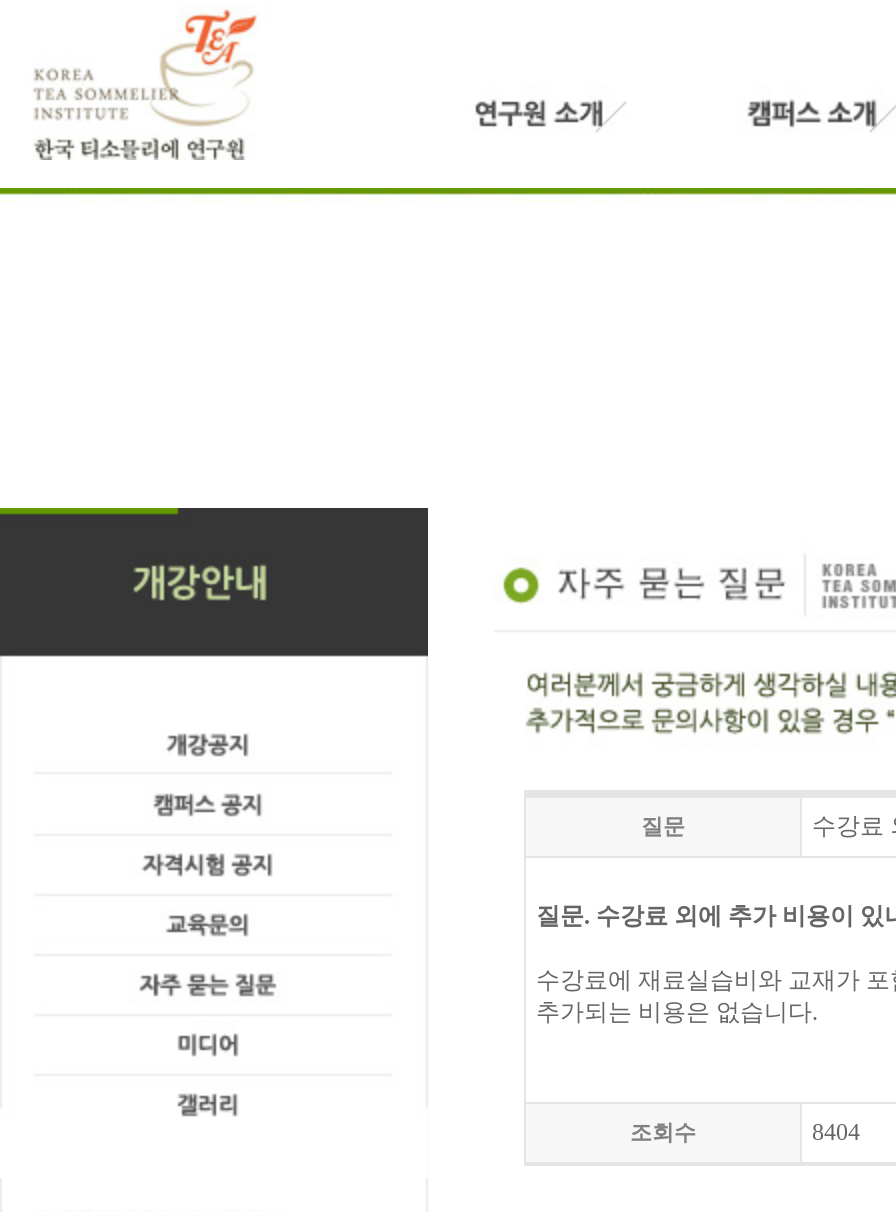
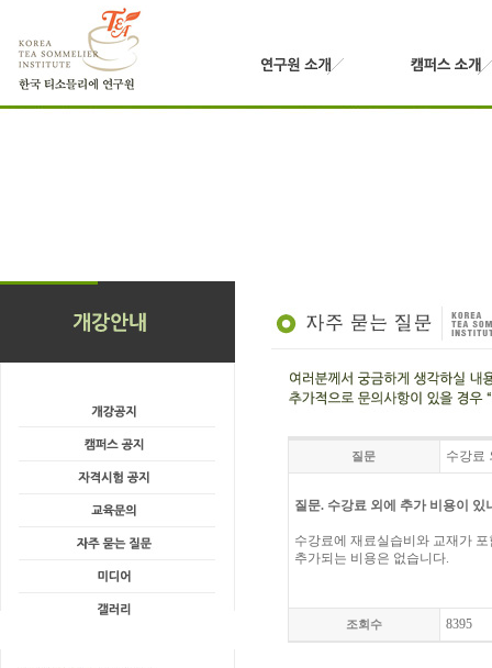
- 8404
+ 8395
